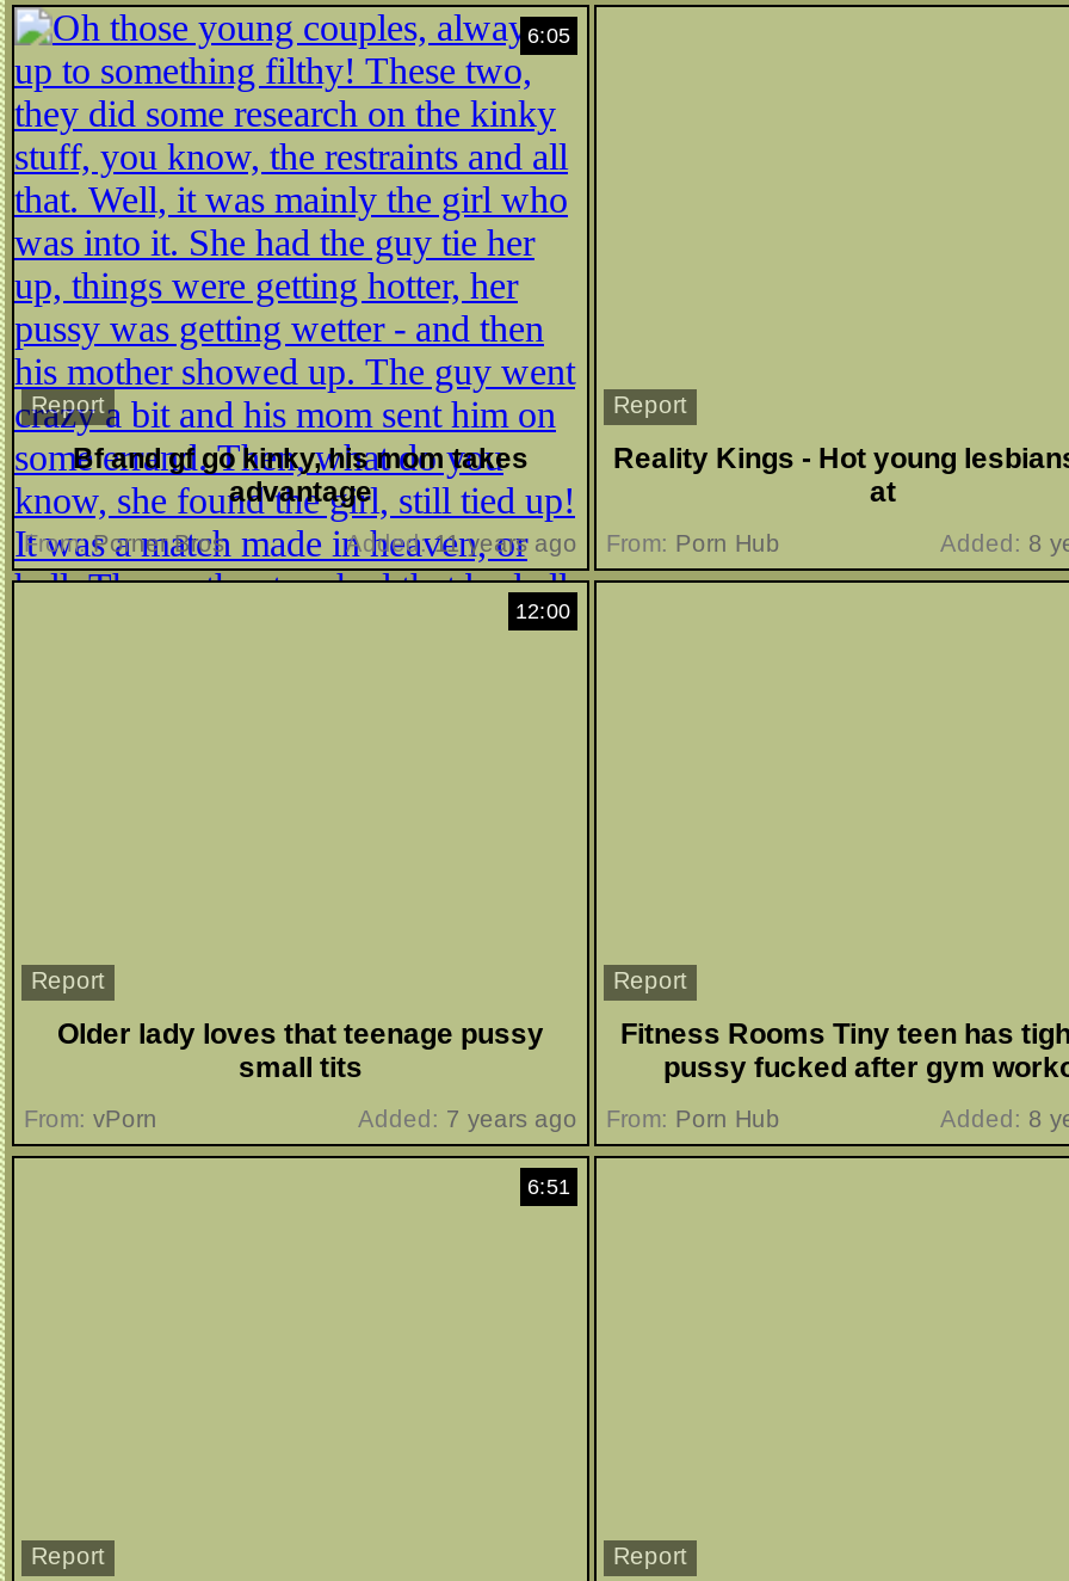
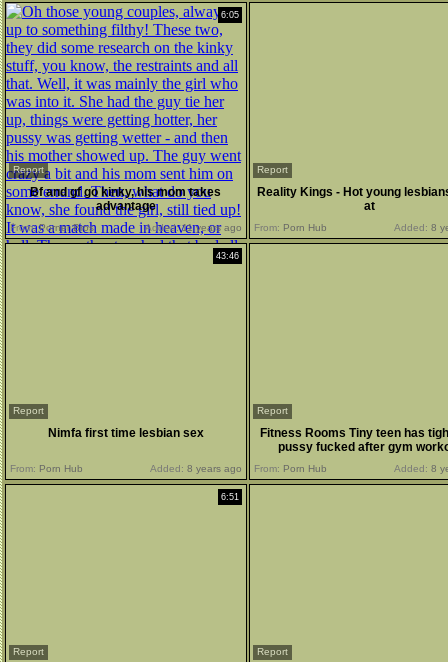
- 12:00
+ 43:46

- Older lady loves that teenage pussy
- small tits
+ Nimfa first time lesbian sex

- Added: 7 years ago
- From: vPorn
+ Added: 8 years ago
+ From: Porn Hub
